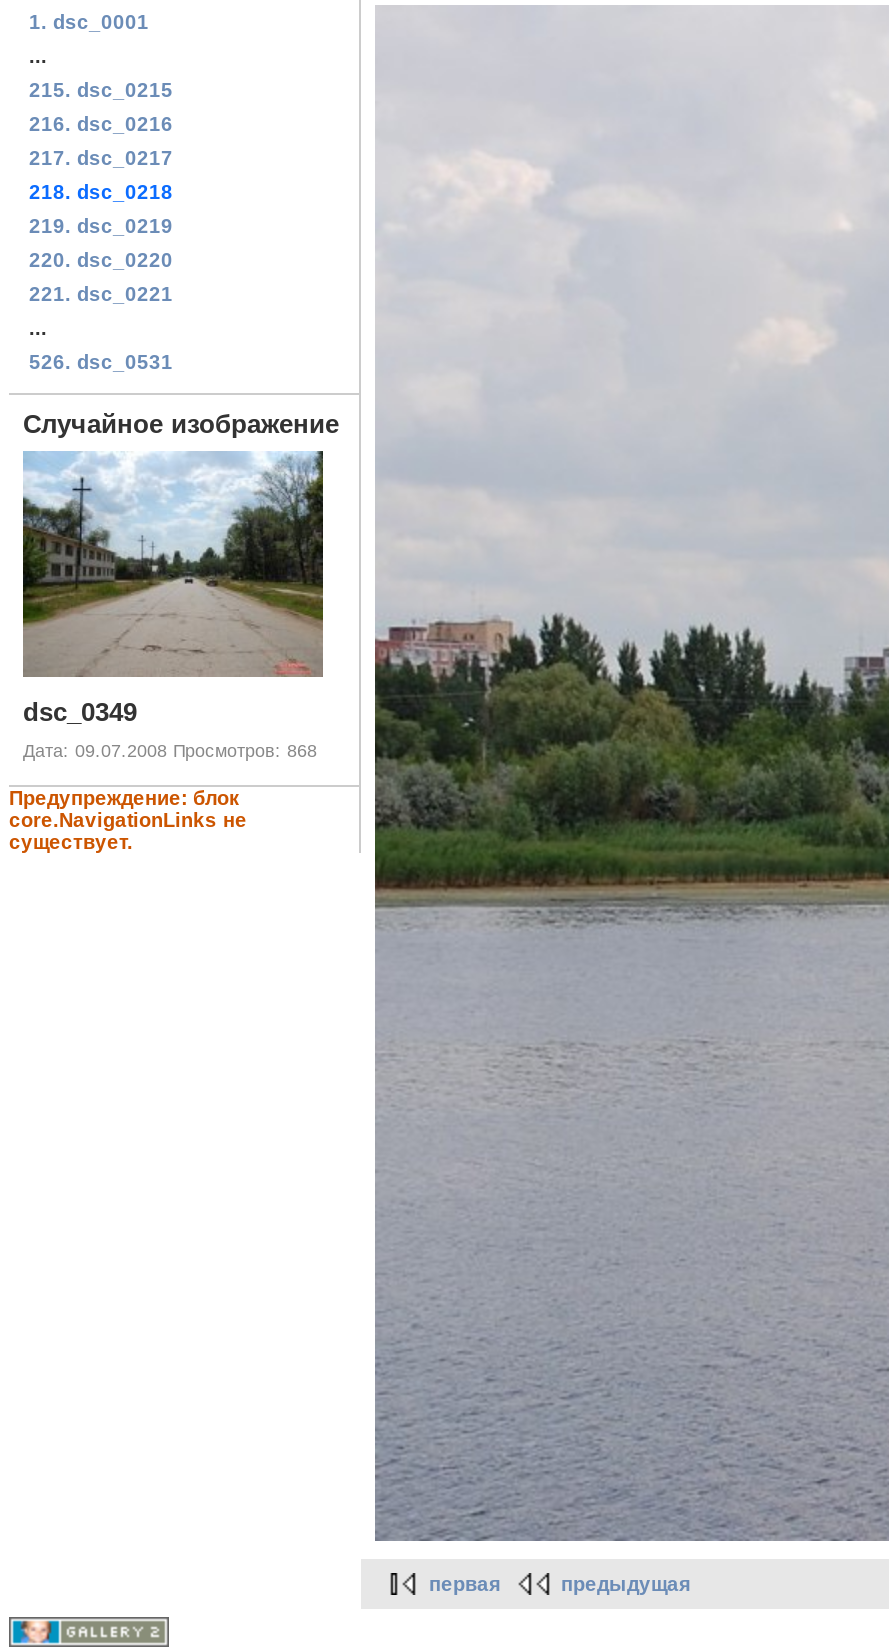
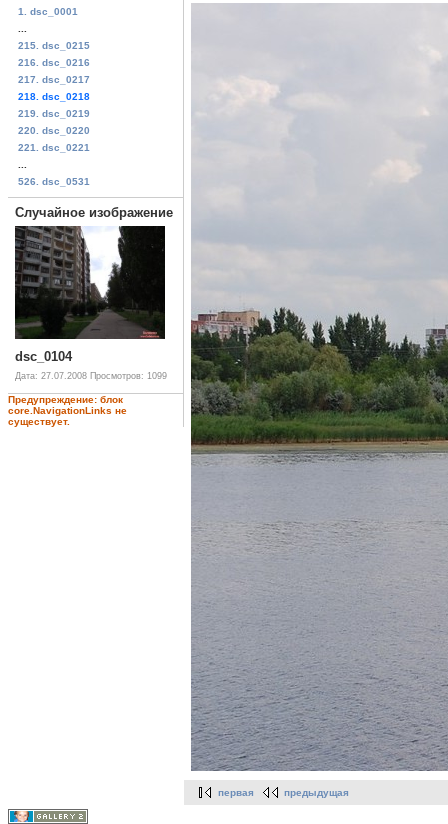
- [image]
- dsc_0349
+ [image]
+ dsc_0104

- Дата: 09.07.2008 Просмотров: 868
+ Дата: 27.07.2008 Просмотров: 1099
